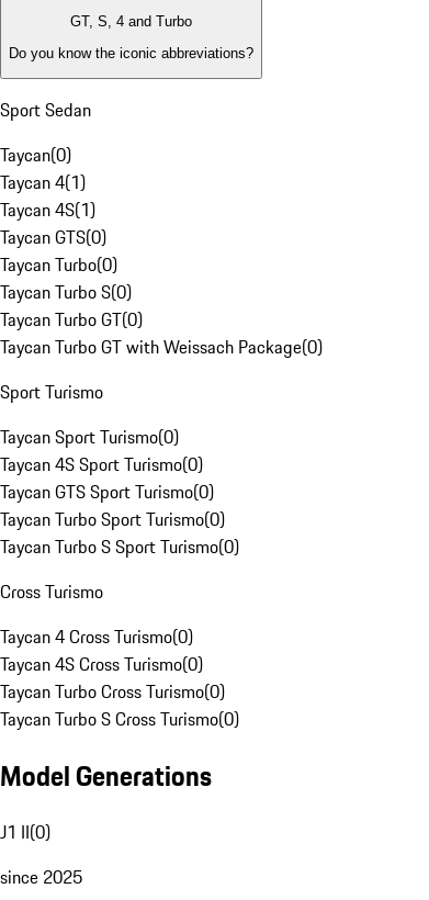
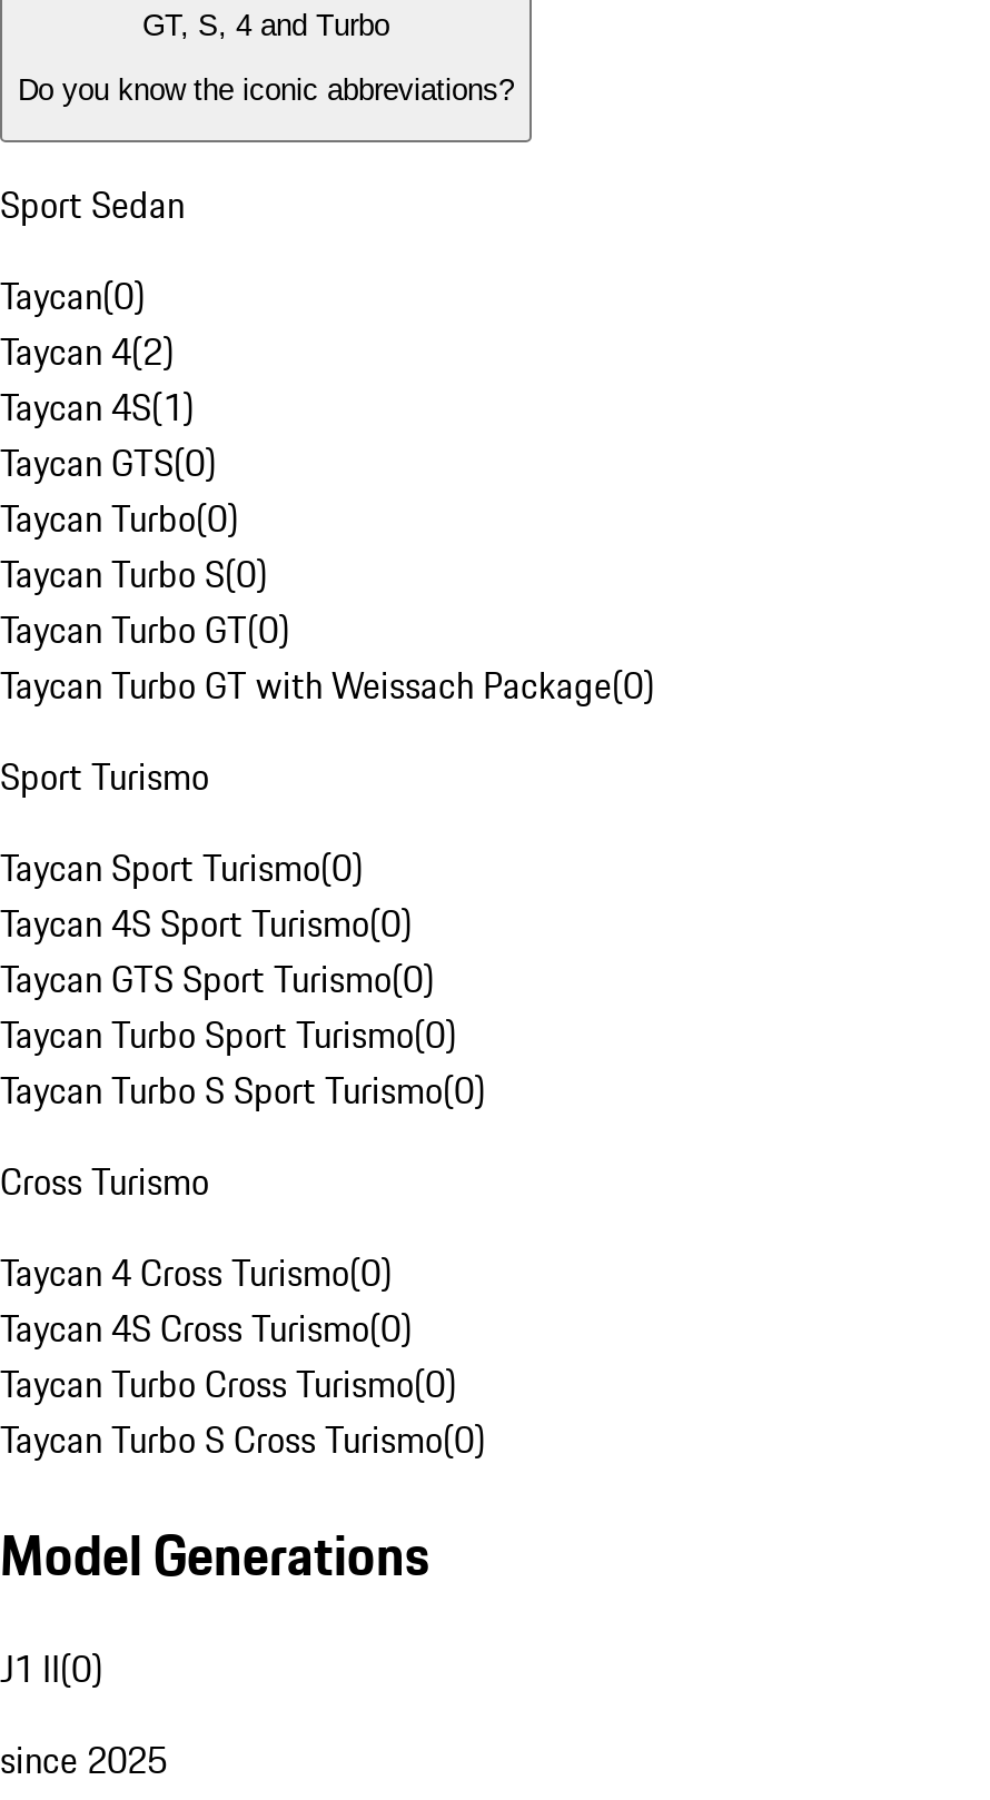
- Taycan 4(1)
+ Taycan 4(2)
